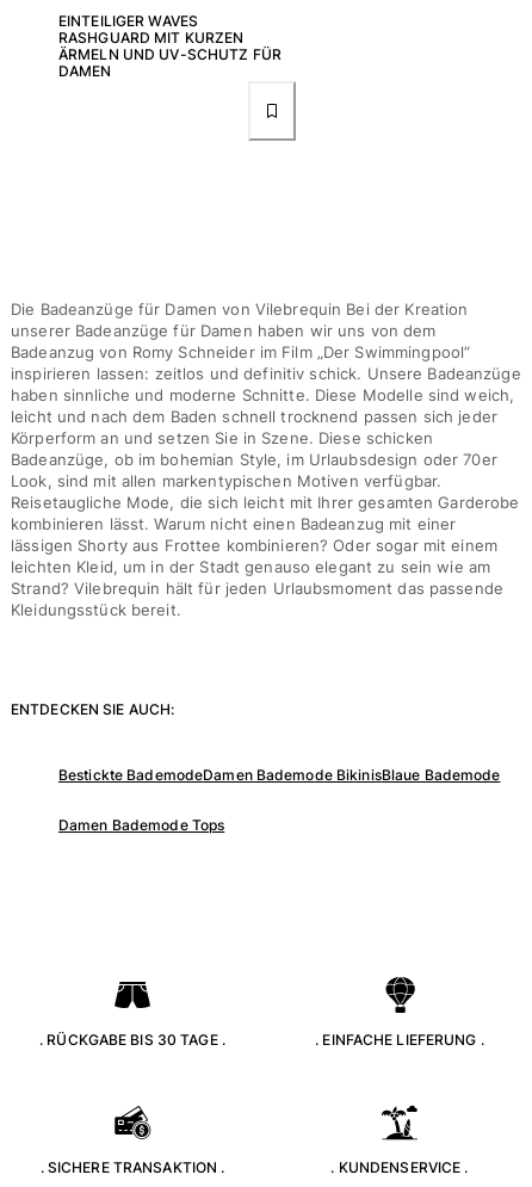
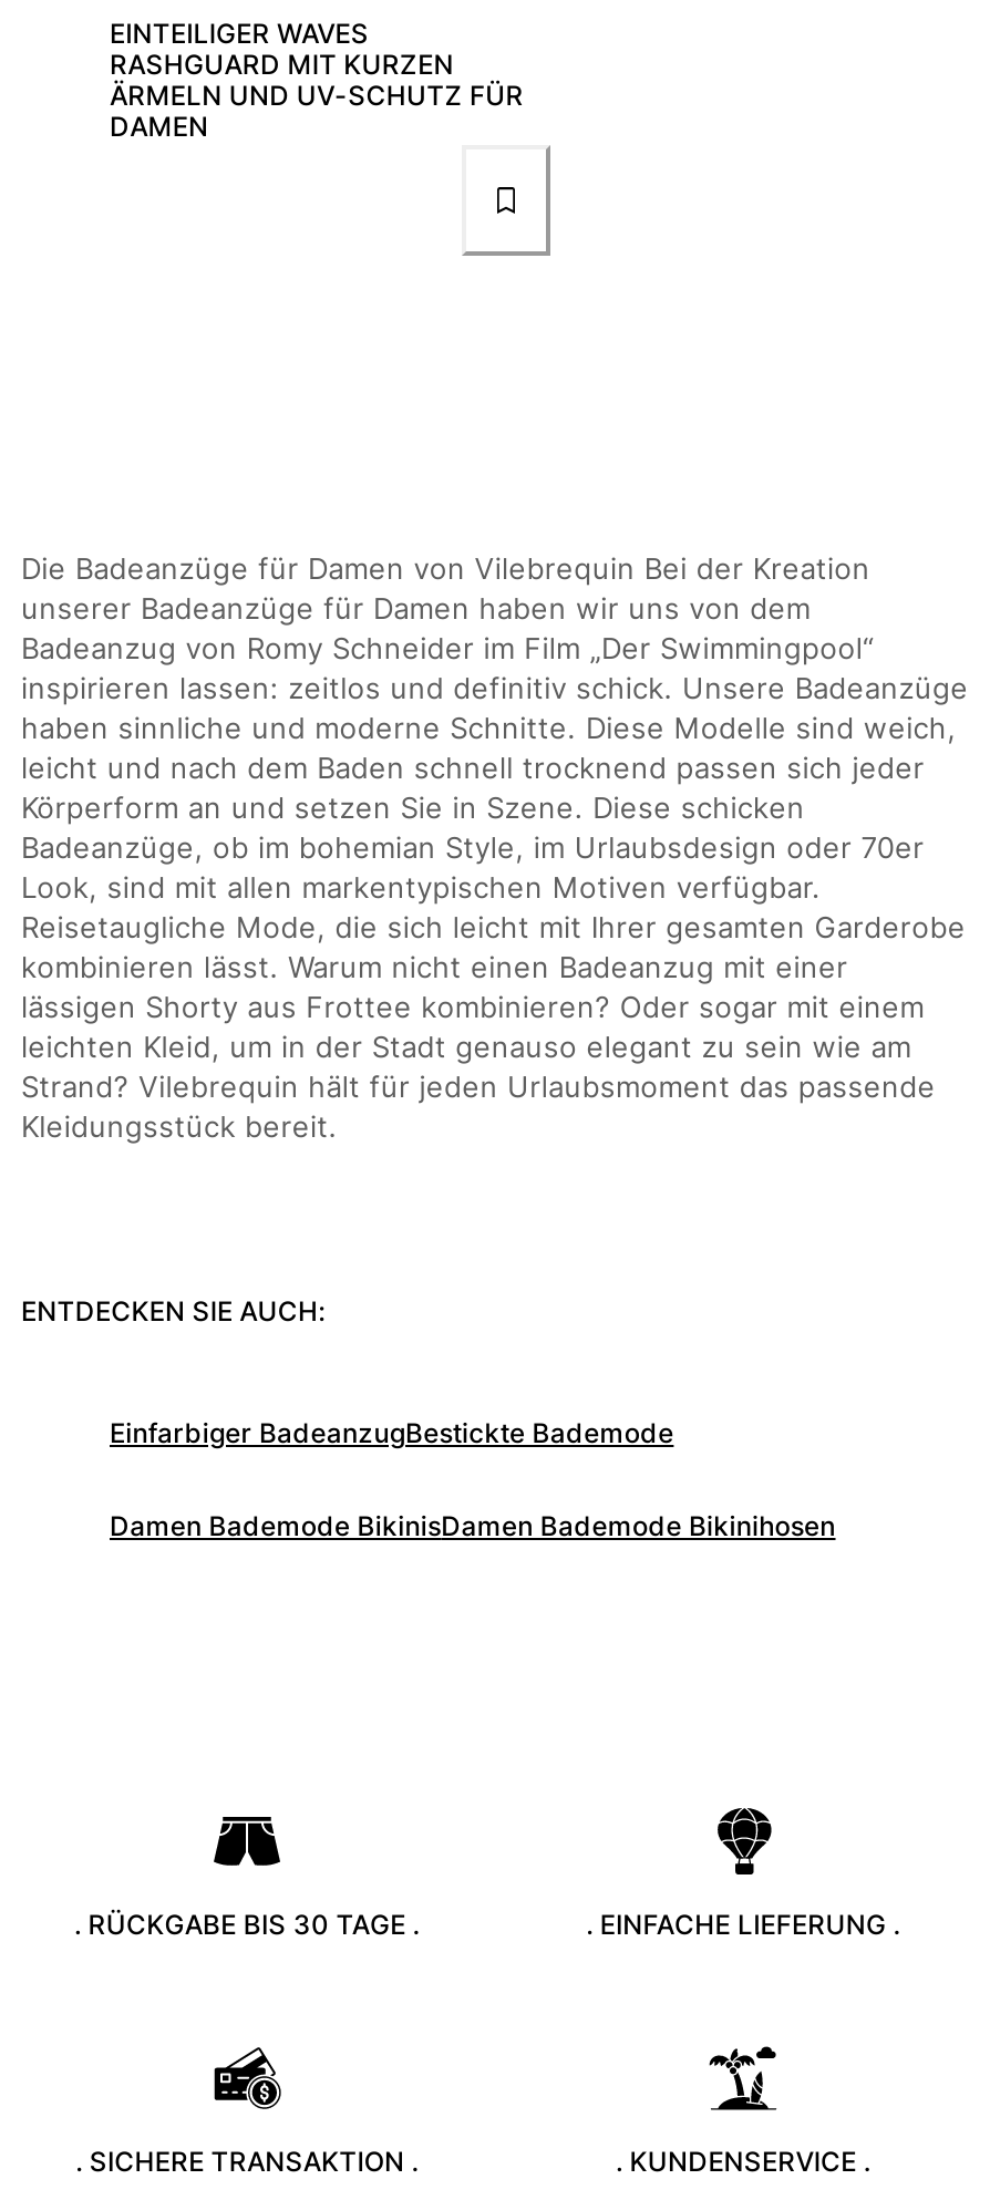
- Bestickte BademodeDamen Bademode BikinisBlaue Bademode
+ Einfarbiger BadeanzugBestickte Bademode

- Damen Bademode Tops
+ Damen Bademode BikinisDamen Bademode Bikinihosen
